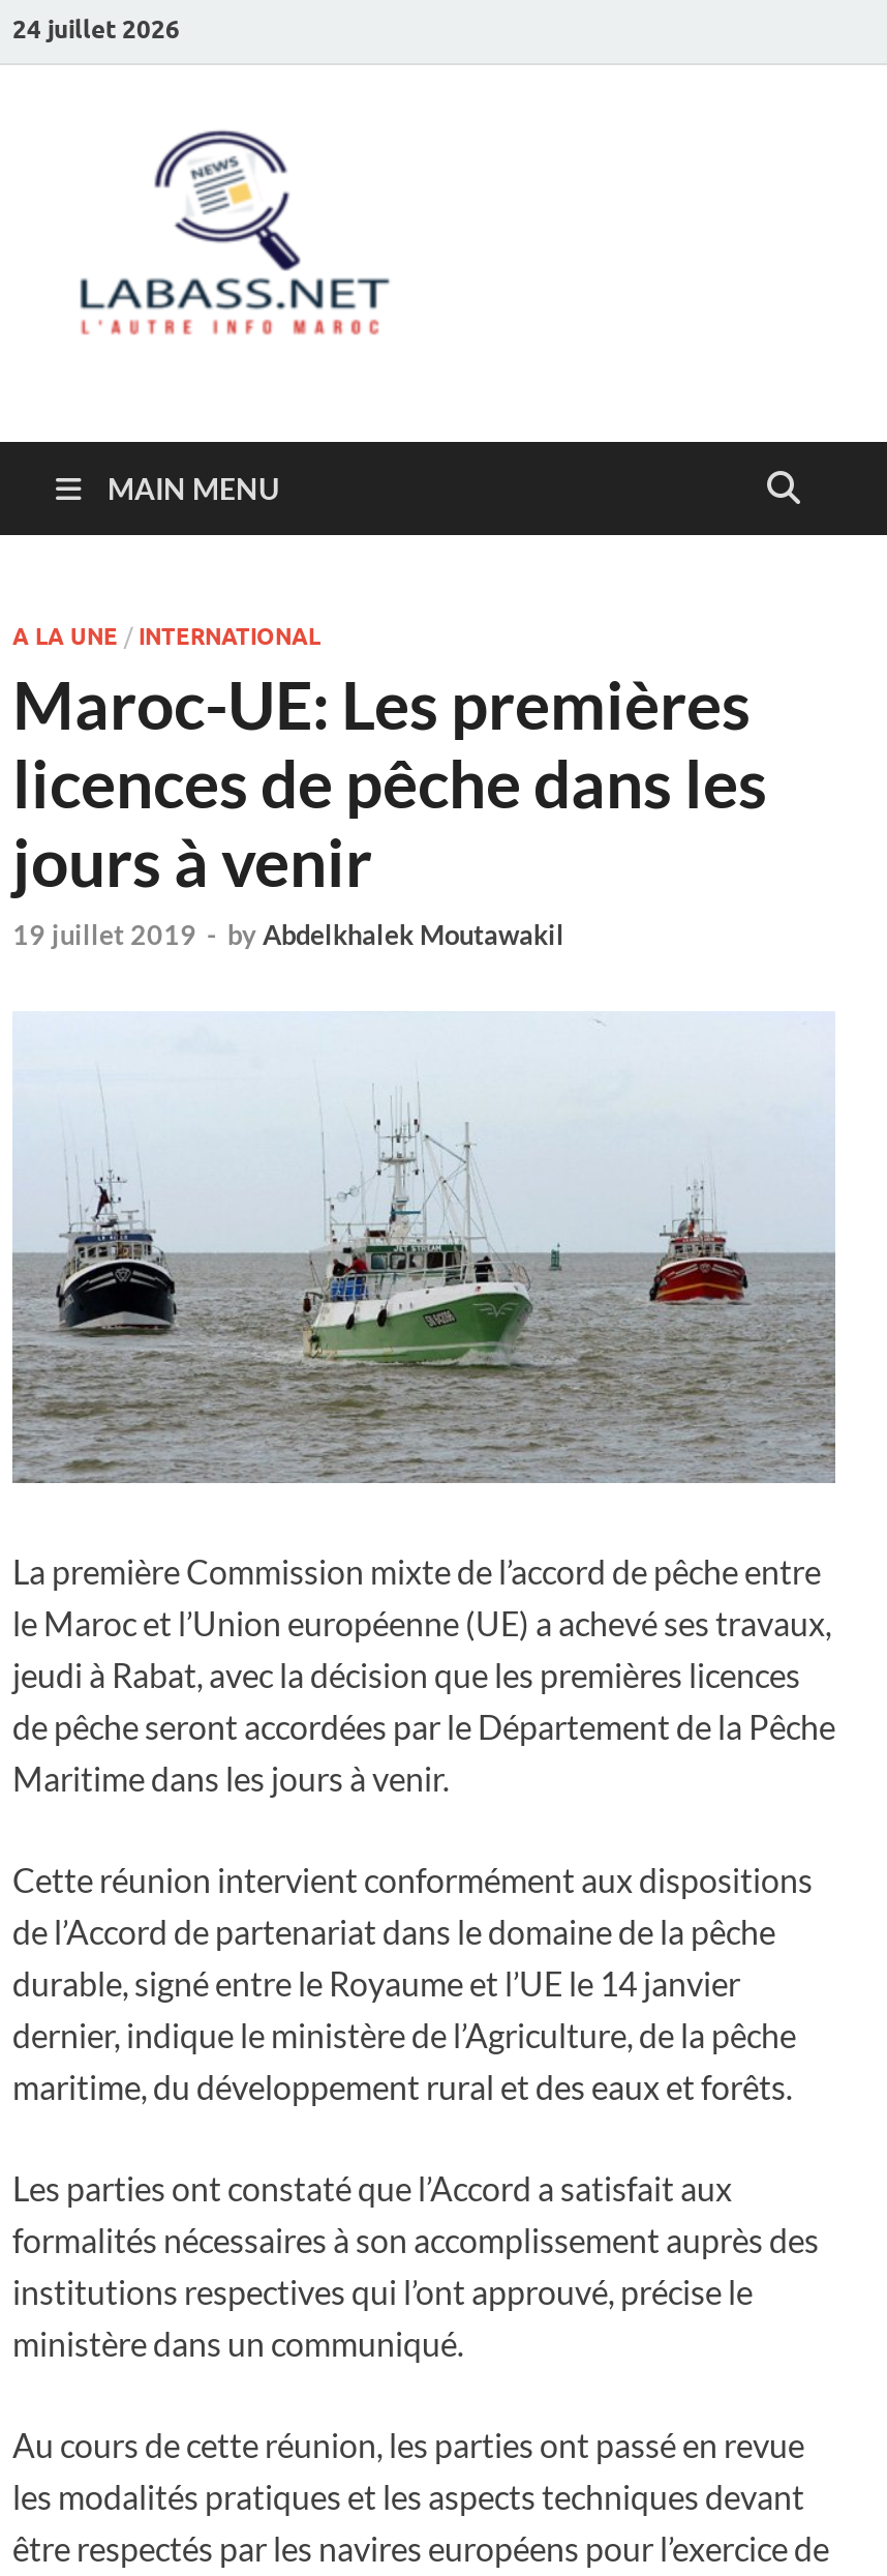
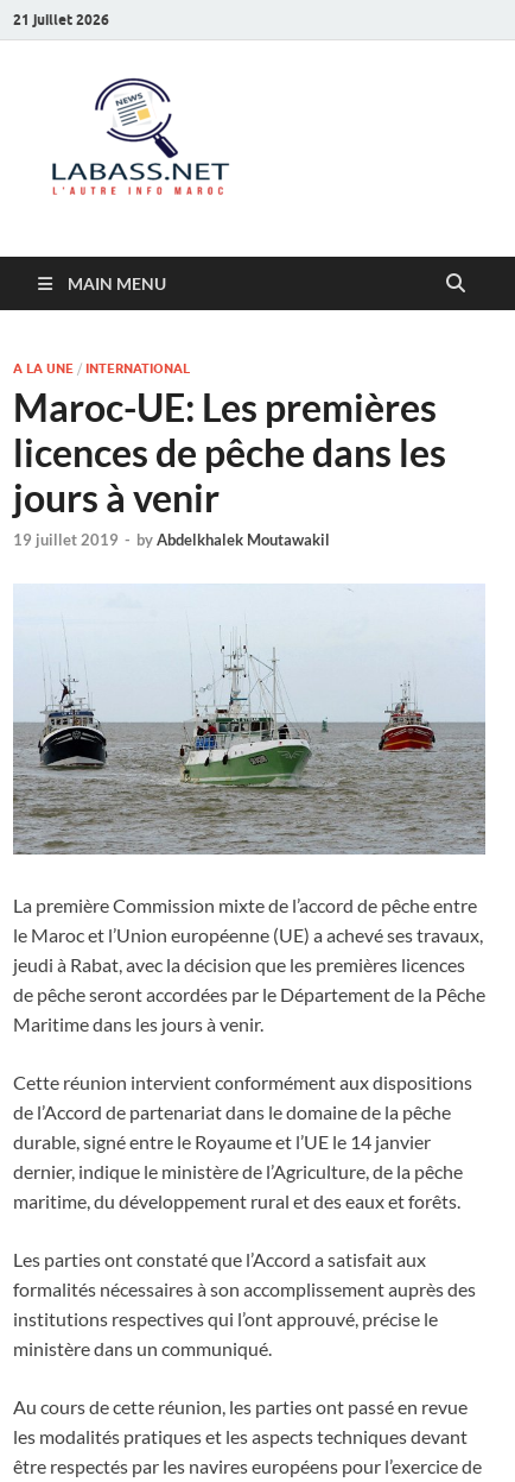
- 24 juillet 2026
+ 21 juillet 2026
